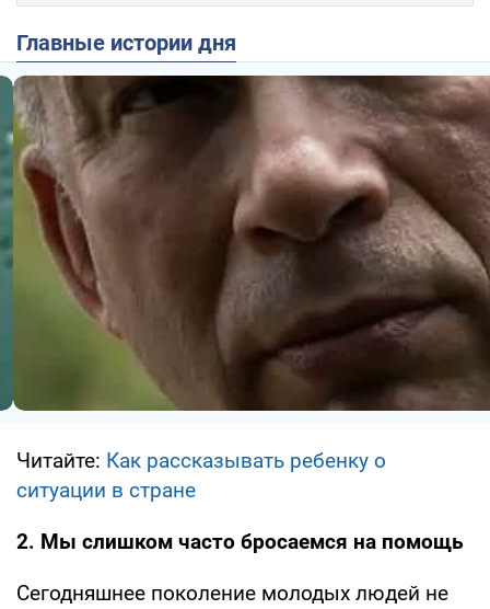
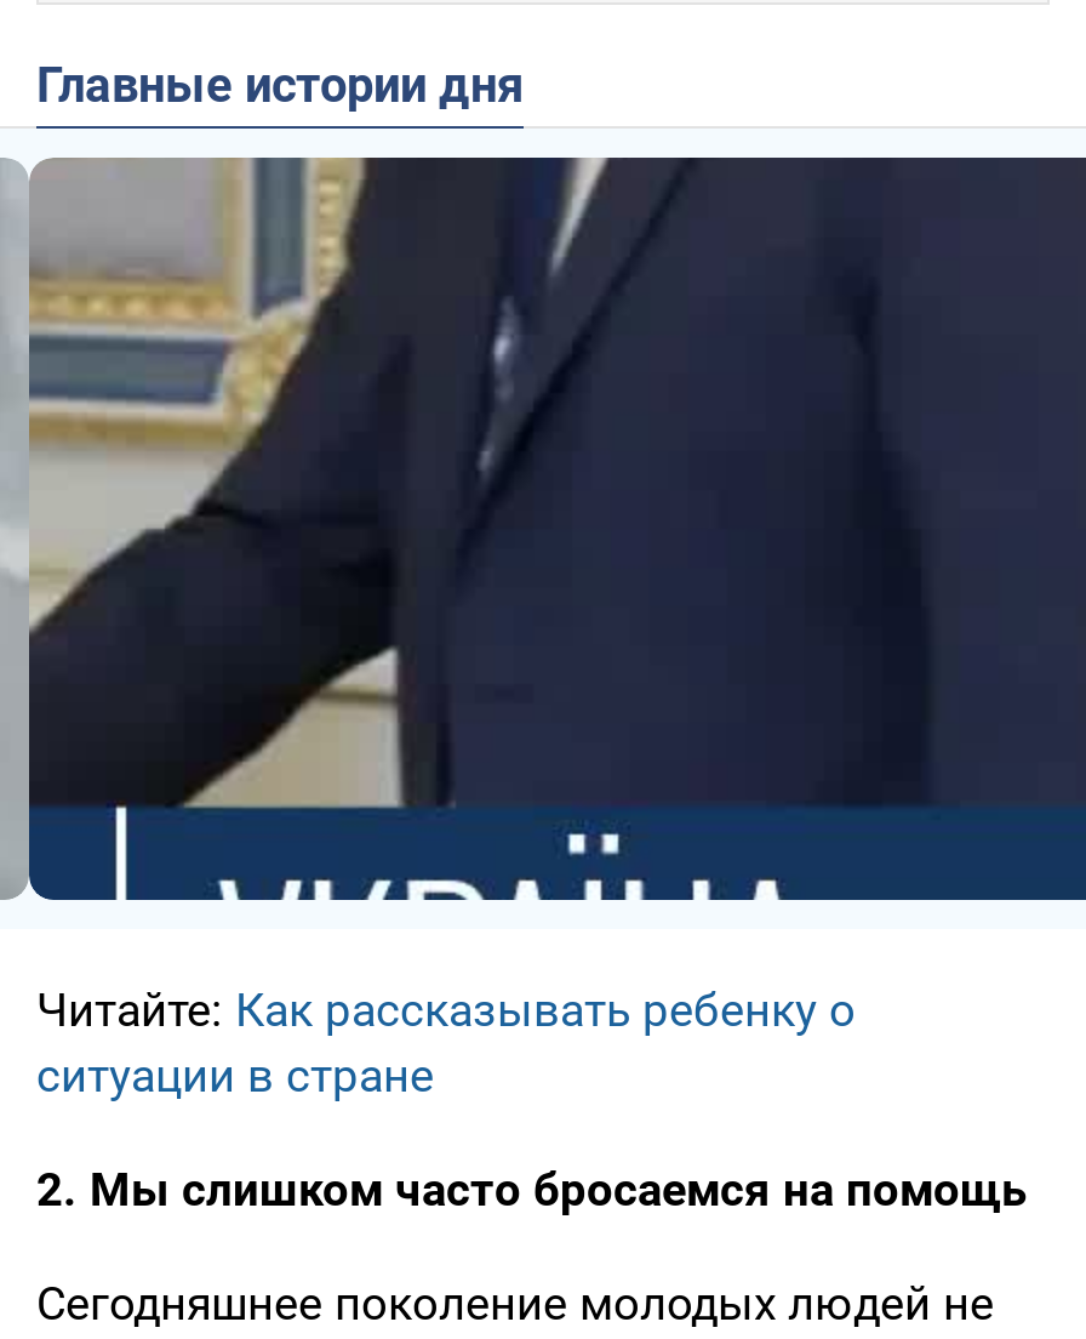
- [image]
+ [image]
